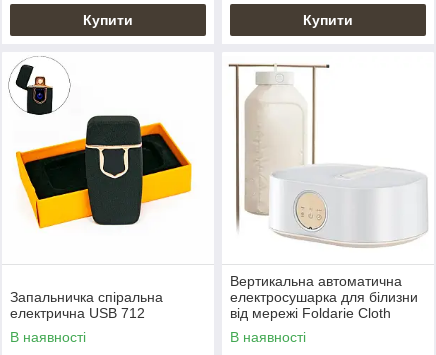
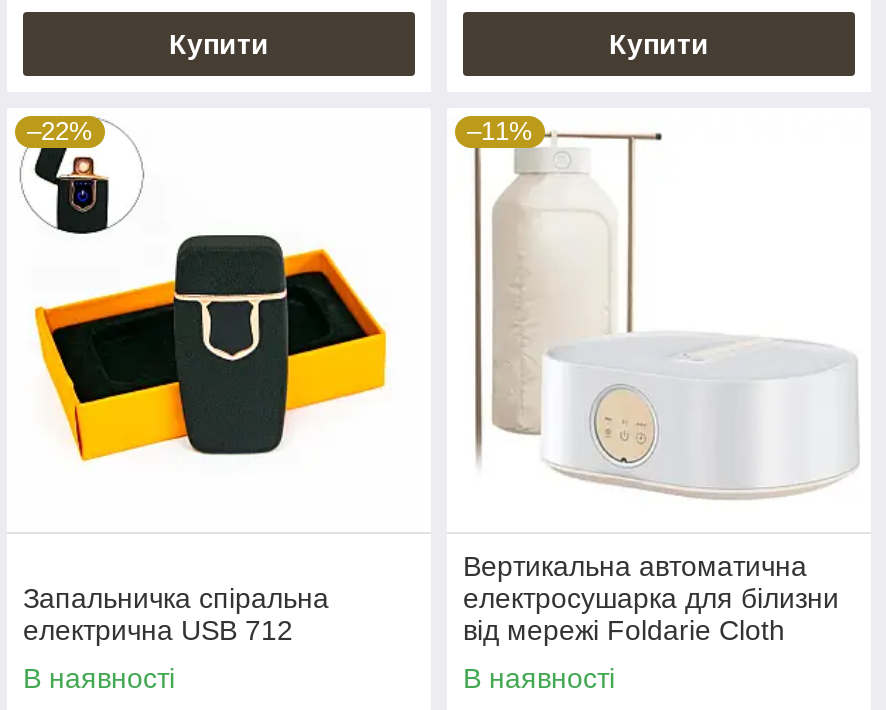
+ –22%

+ –11%
